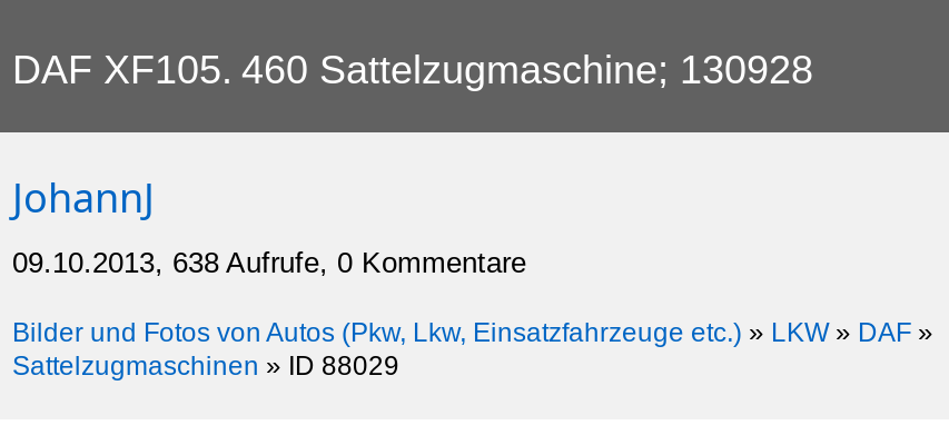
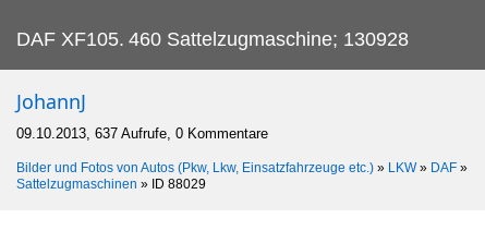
- 09.10.2013, 638 Aufrufe, 0 Kommentare
+ 09.10.2013, 637 Aufrufe, 0 Kommentare
